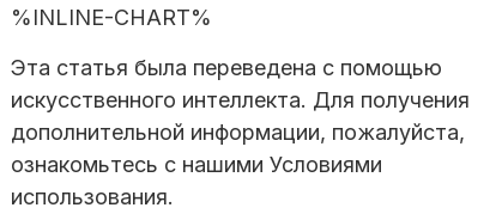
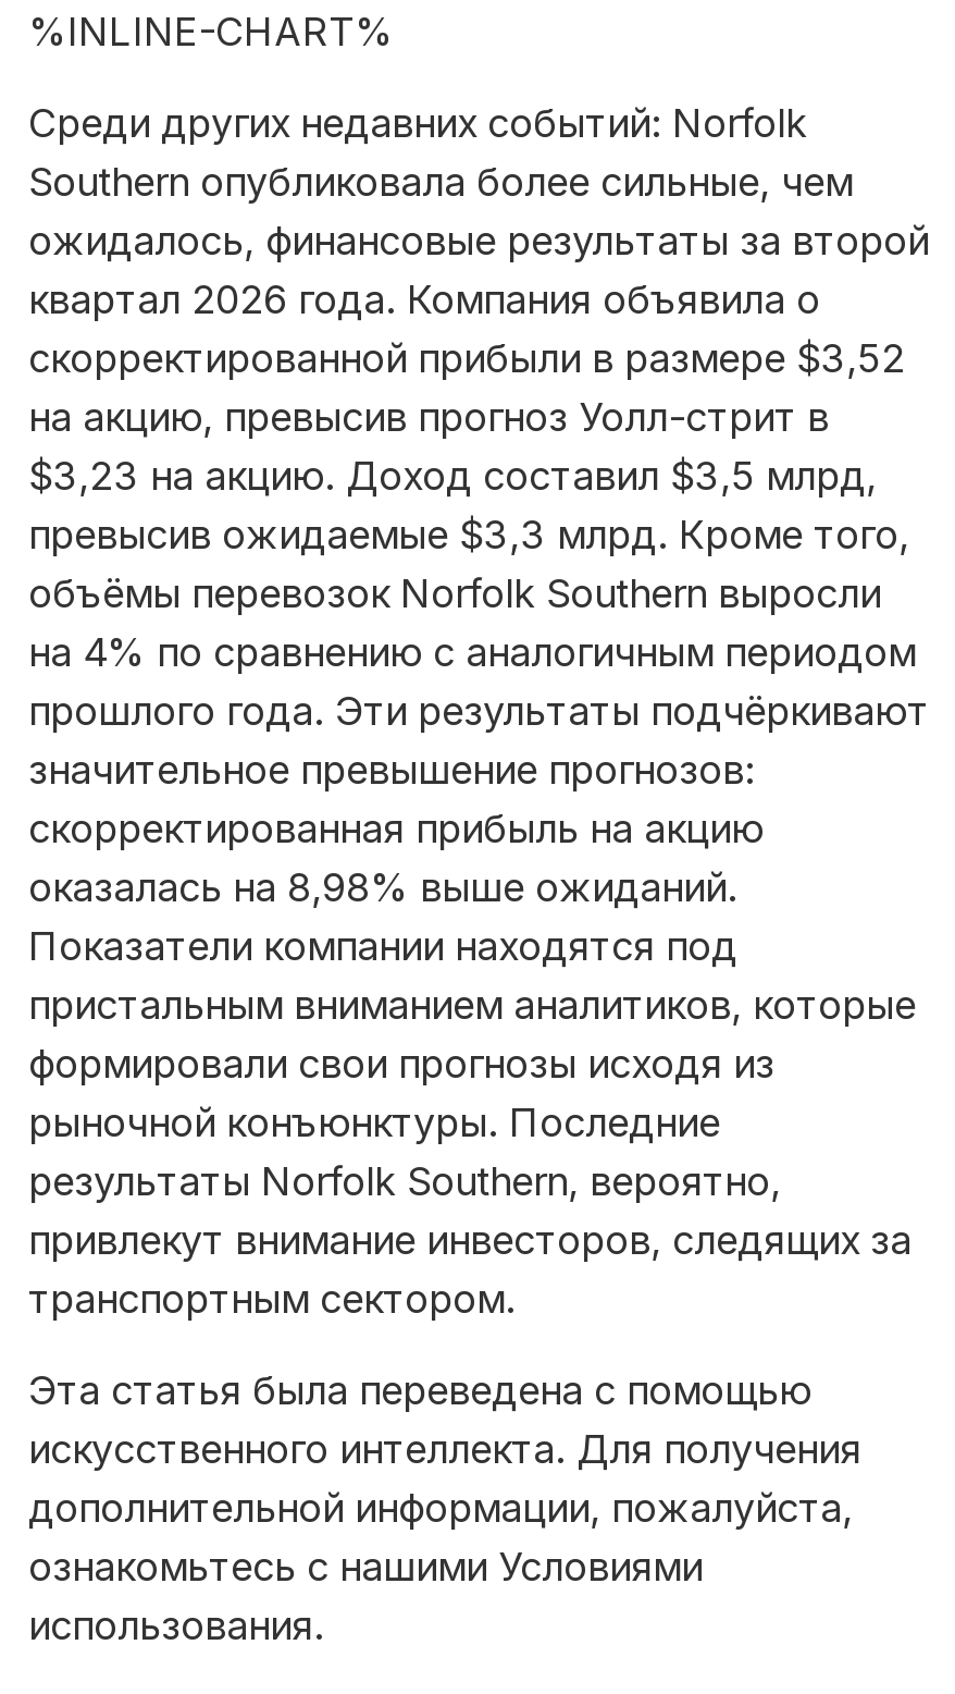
+ Среди других недавних событий: Norfolk
+ Southern опубликовала более сильные, чем
+ ожидалось, финансовые результаты за второй
+ квартал 2026 года. Компания объявила о
+ скорректированной прибыли в размере $3,52
+ на акцию, превысив прогноз Уолл-стрит в
+ $3,23 на акцию. Доход составил $3,5 млрд,
+ превысив ожидаемые $3,3 млрд. Кроме того,
+ объёмы перевозок Norfolk Southern выросли
+ на 4% по сравнению с аналогичным периодом
+ прошлого года. Эти результаты подчёркивают
+ значительное превышение прогнозов:
+ скорректированная прибыль на акцию
+ оказалась на 8,98% выше ожиданий.
+ Показатели компании находятся под
+ пристальным вниманием аналитиков, которые
+ формировали свои прогнозы исходя из
+ рыночной конъюнктуры. Последние
+ результаты Norfolk Southern, вероятно,
+ привлекут внимание инвесторов, следящих за
+ транспортным сектором.
